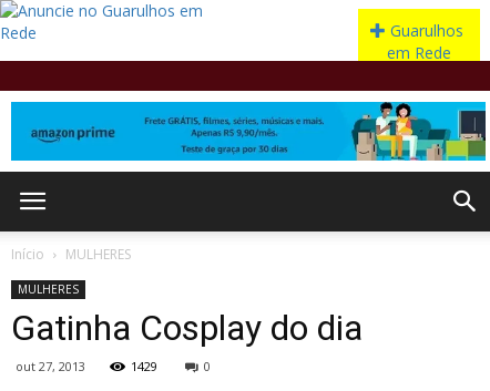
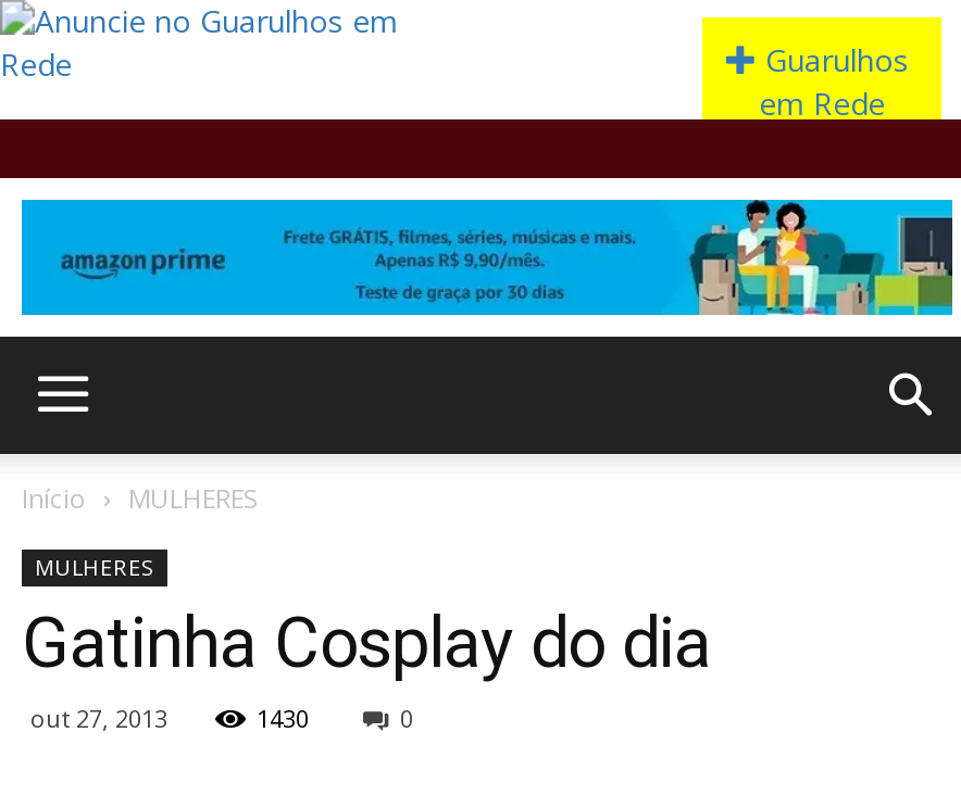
- 1429
+ 1430
